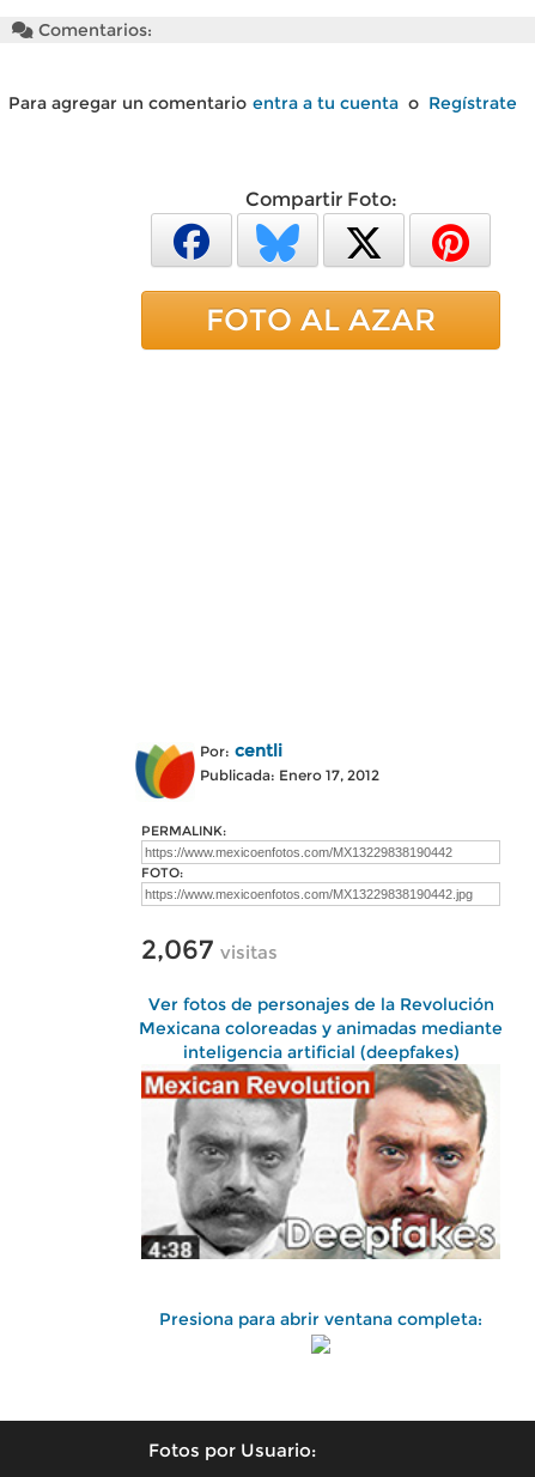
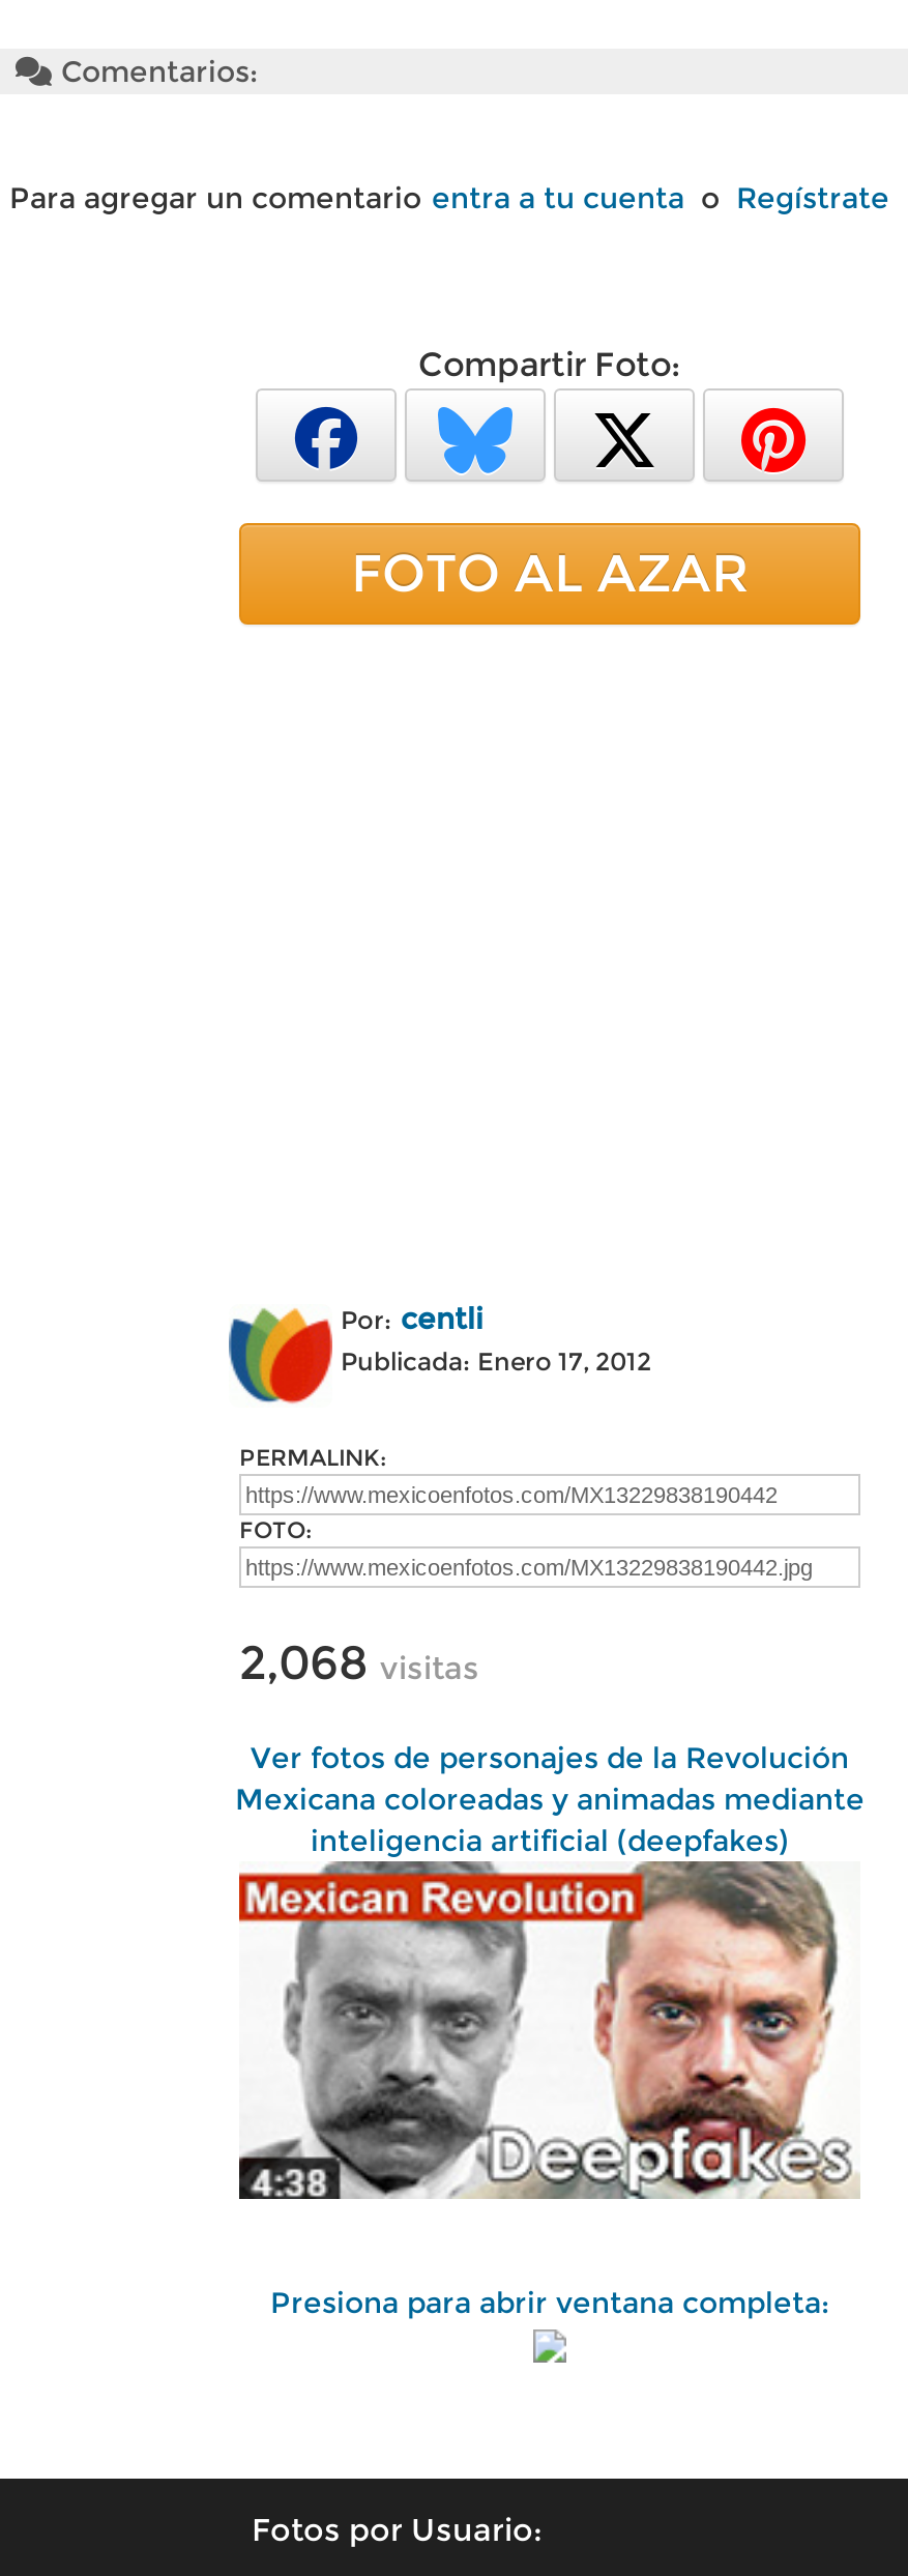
- 2,067 visitas
+ 2,068 visitas
